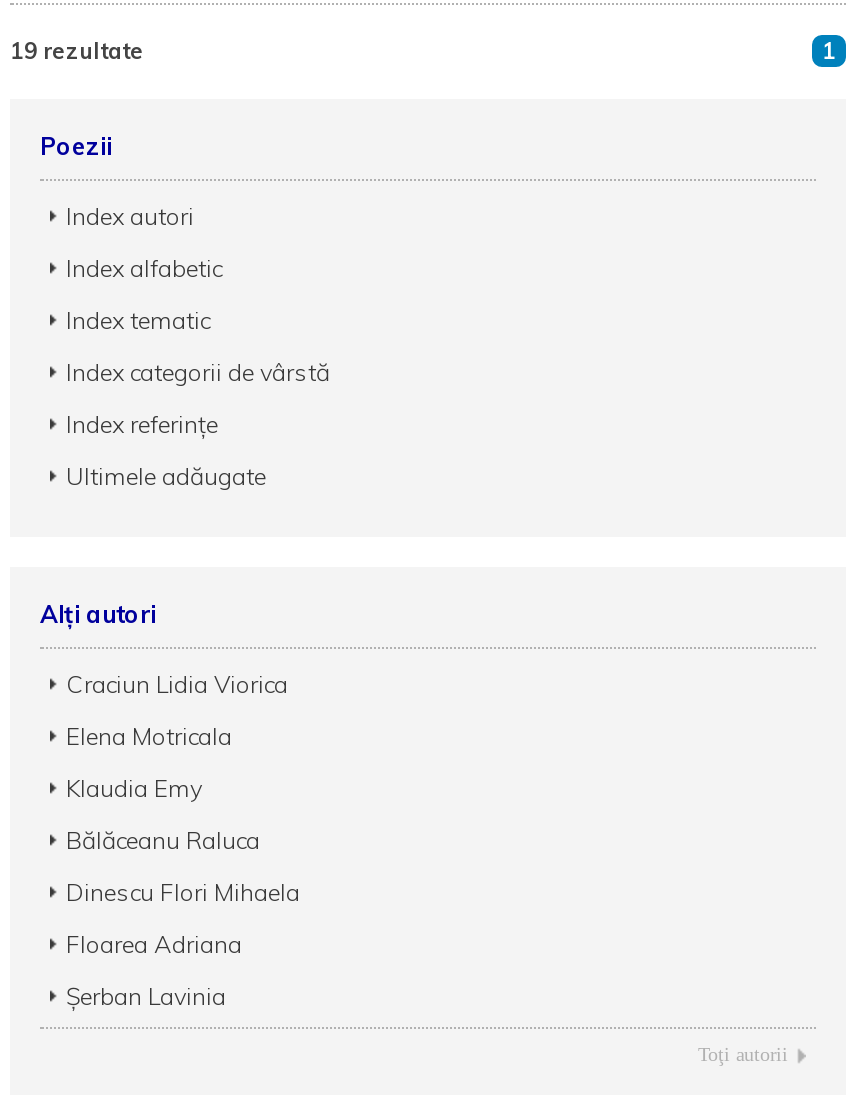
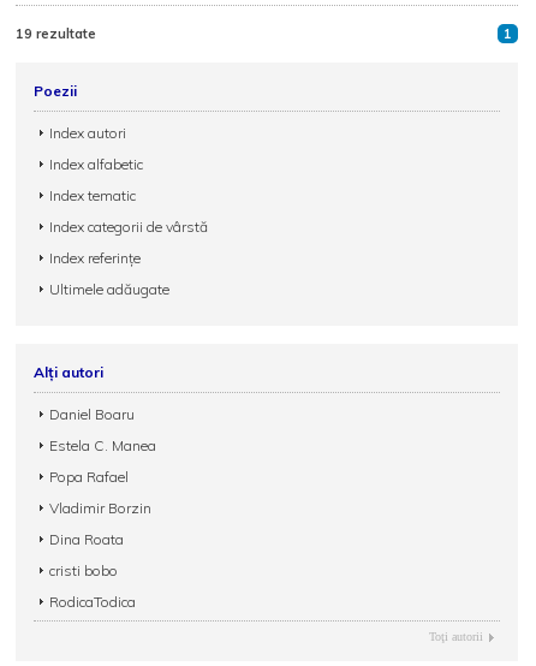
- Craciun Lidia Viorica
+ Daniel Boaru

- Elena Motricala
+ Estela C. Manea

- Klaudia Emy
+ Popa Rafael

- Bălăceanu Raluca
+ Vladimir Borzin

- Dinescu Flori Mihaela
+ Dina Roata

- Floarea Adriana
+ cristi bobo

- Şerban Lavinia
+ RodicaTodica
